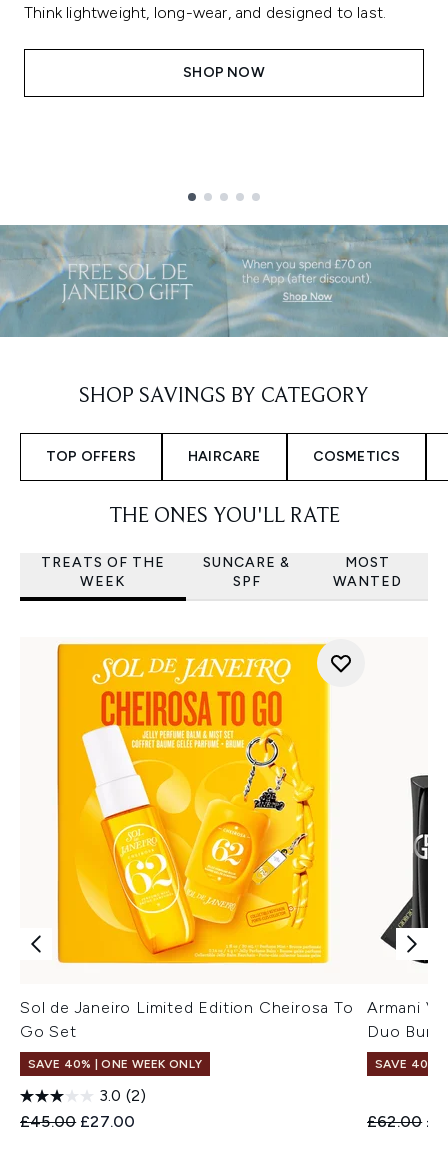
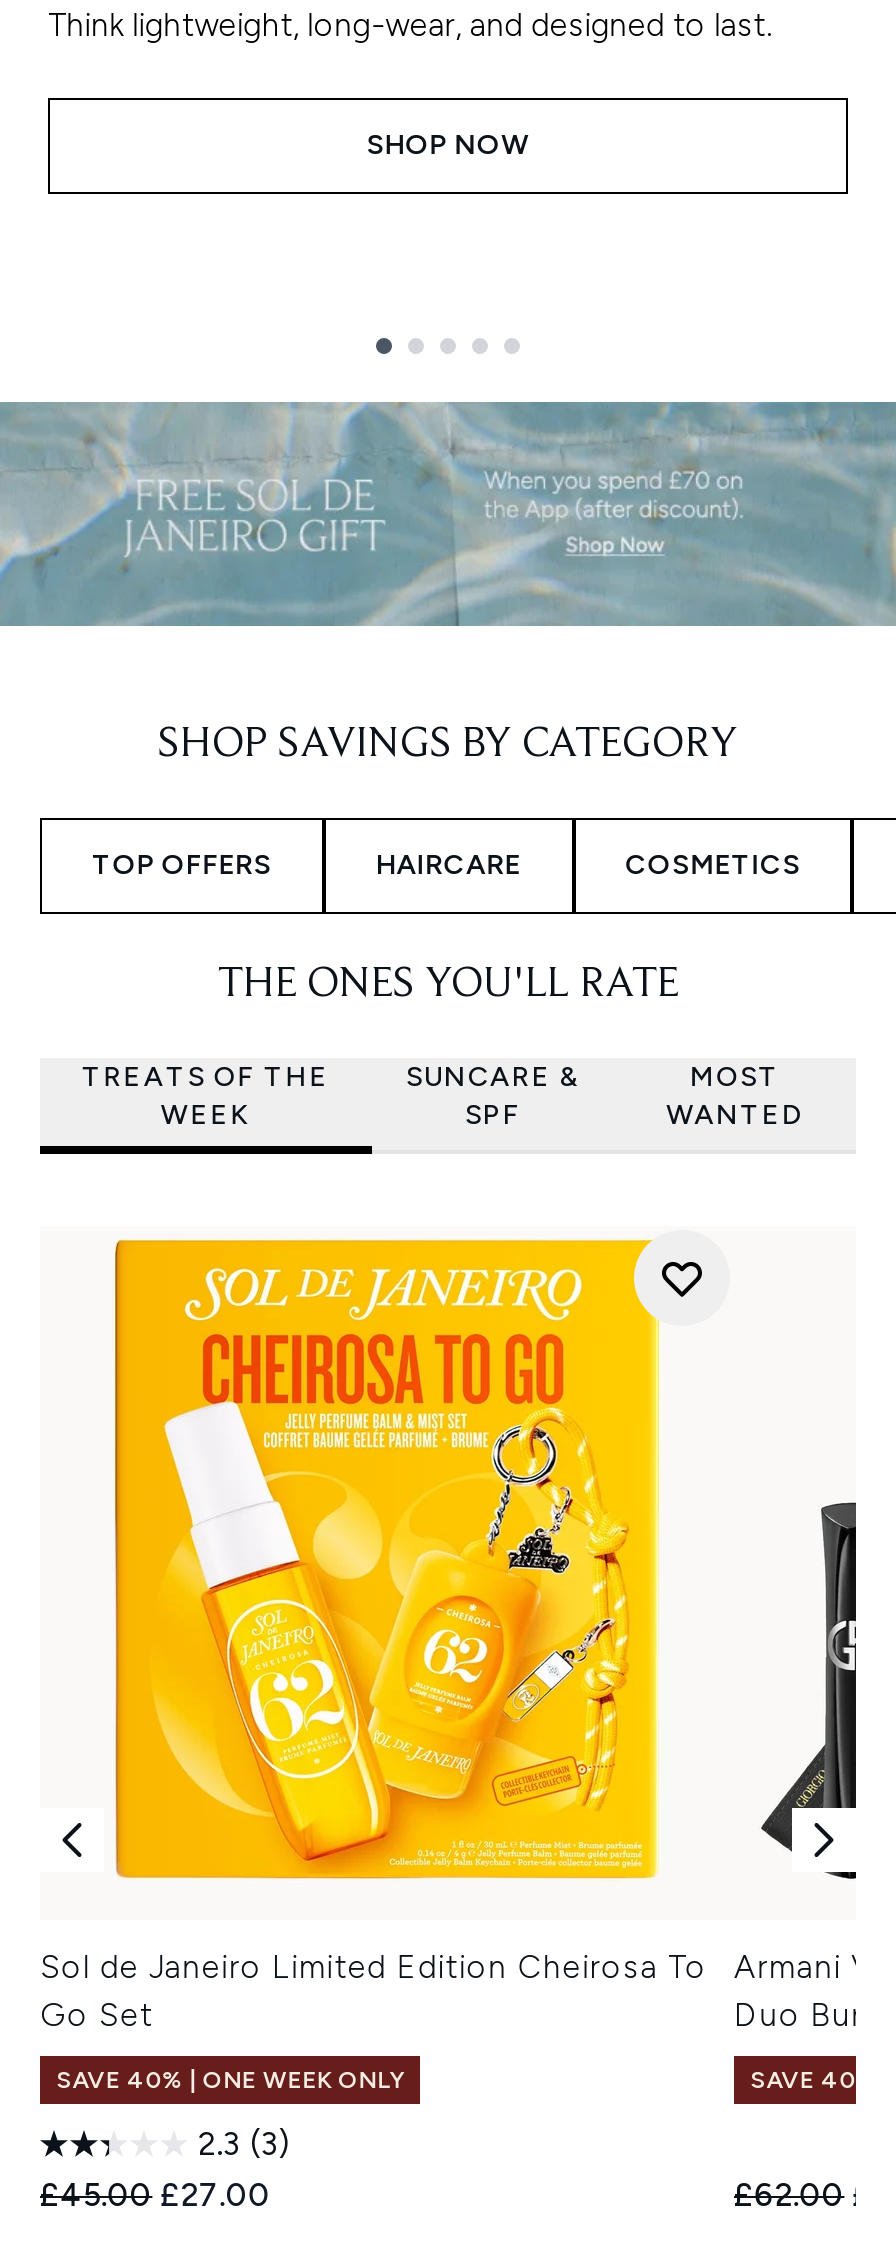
- 3.0 (2)
+ 2.3 (3)
